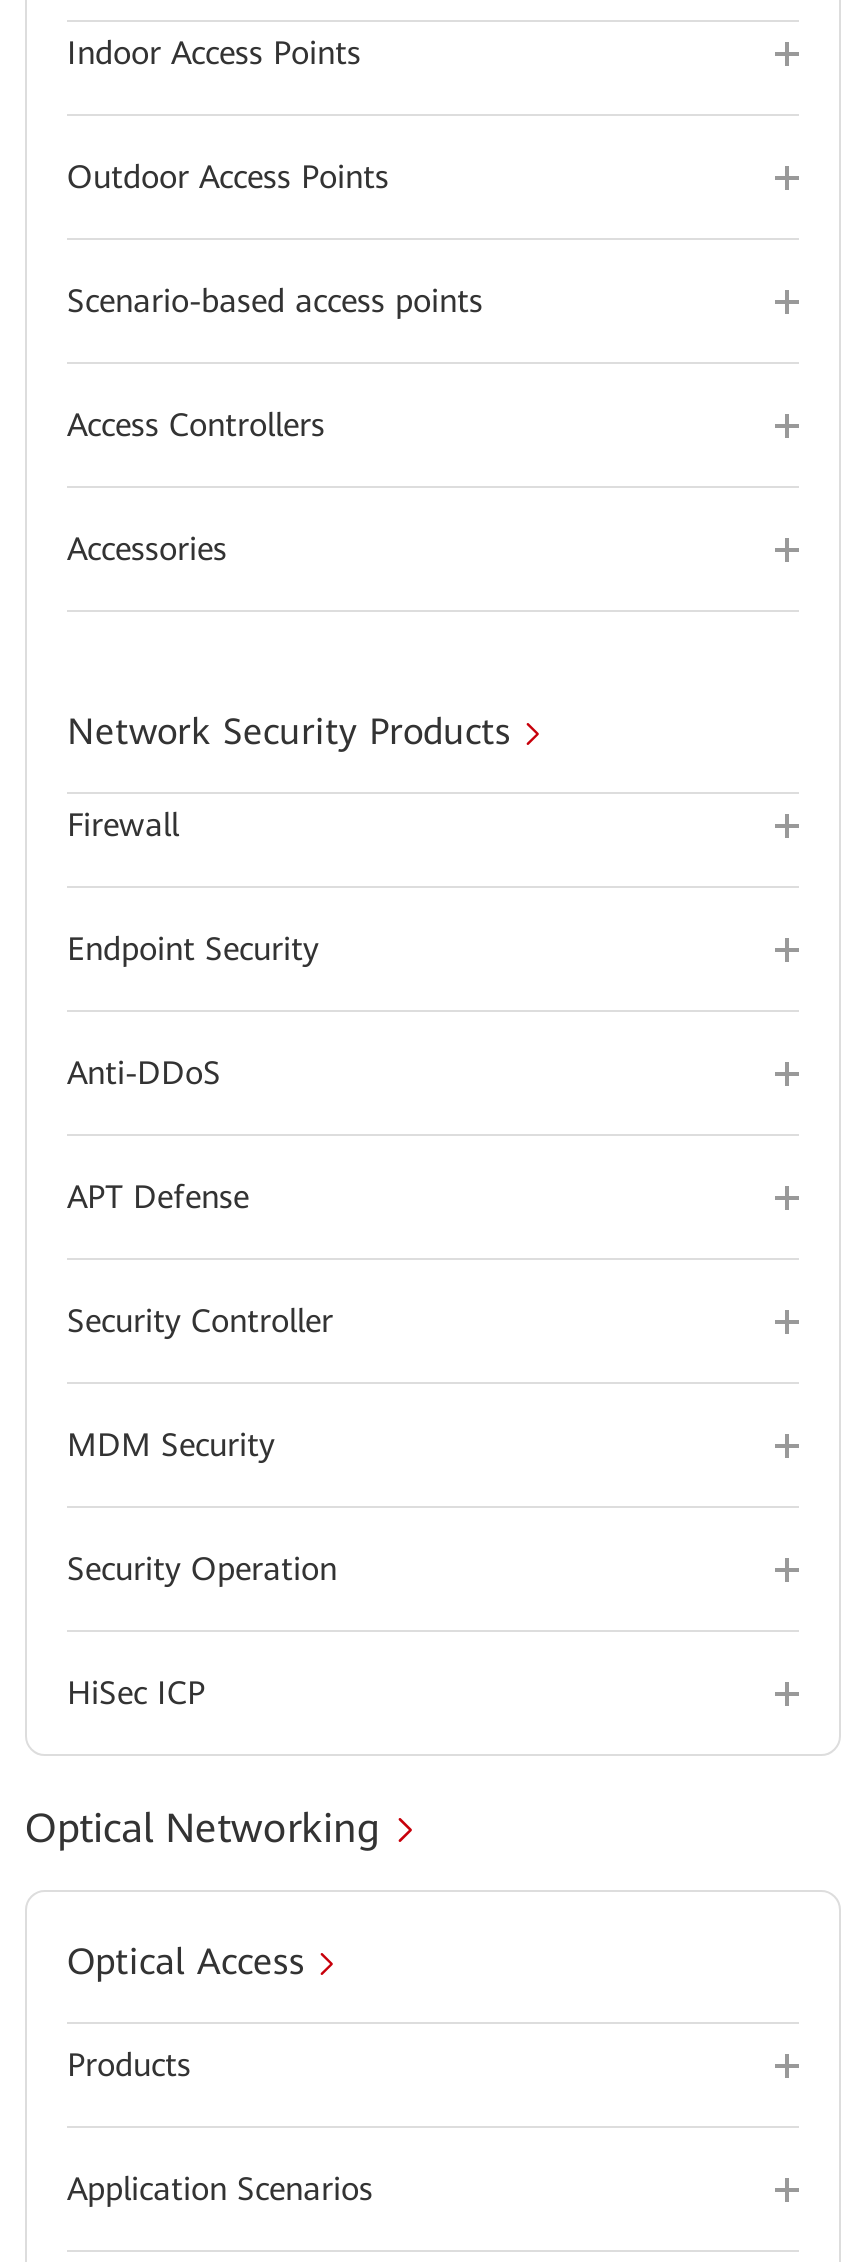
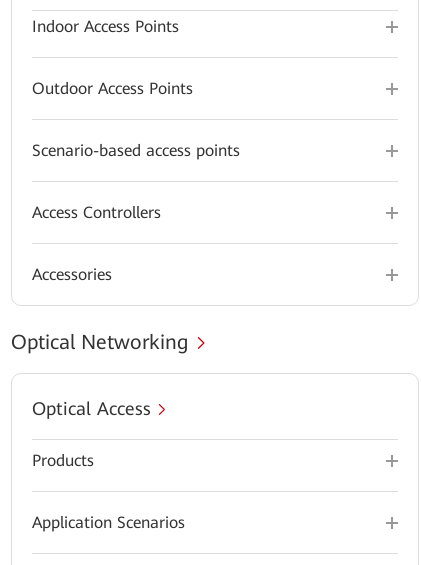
- Network Security Products
- Firewall
- Endpoint Security
- Anti-DDoS
- APT Defense
- Security Controller
- MDM Security
- Security Operation
- HiSec ICP
